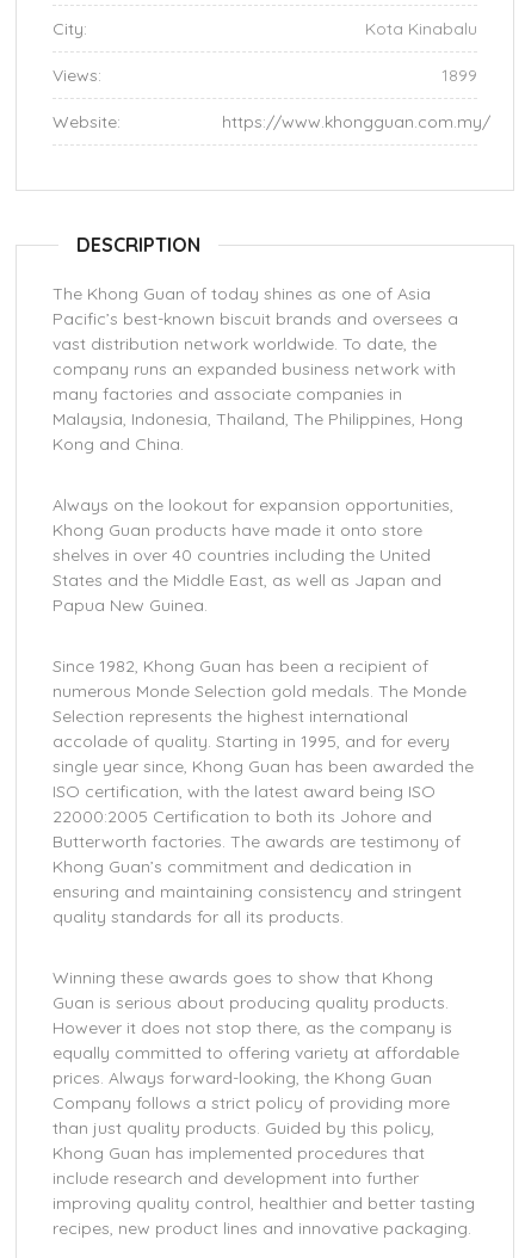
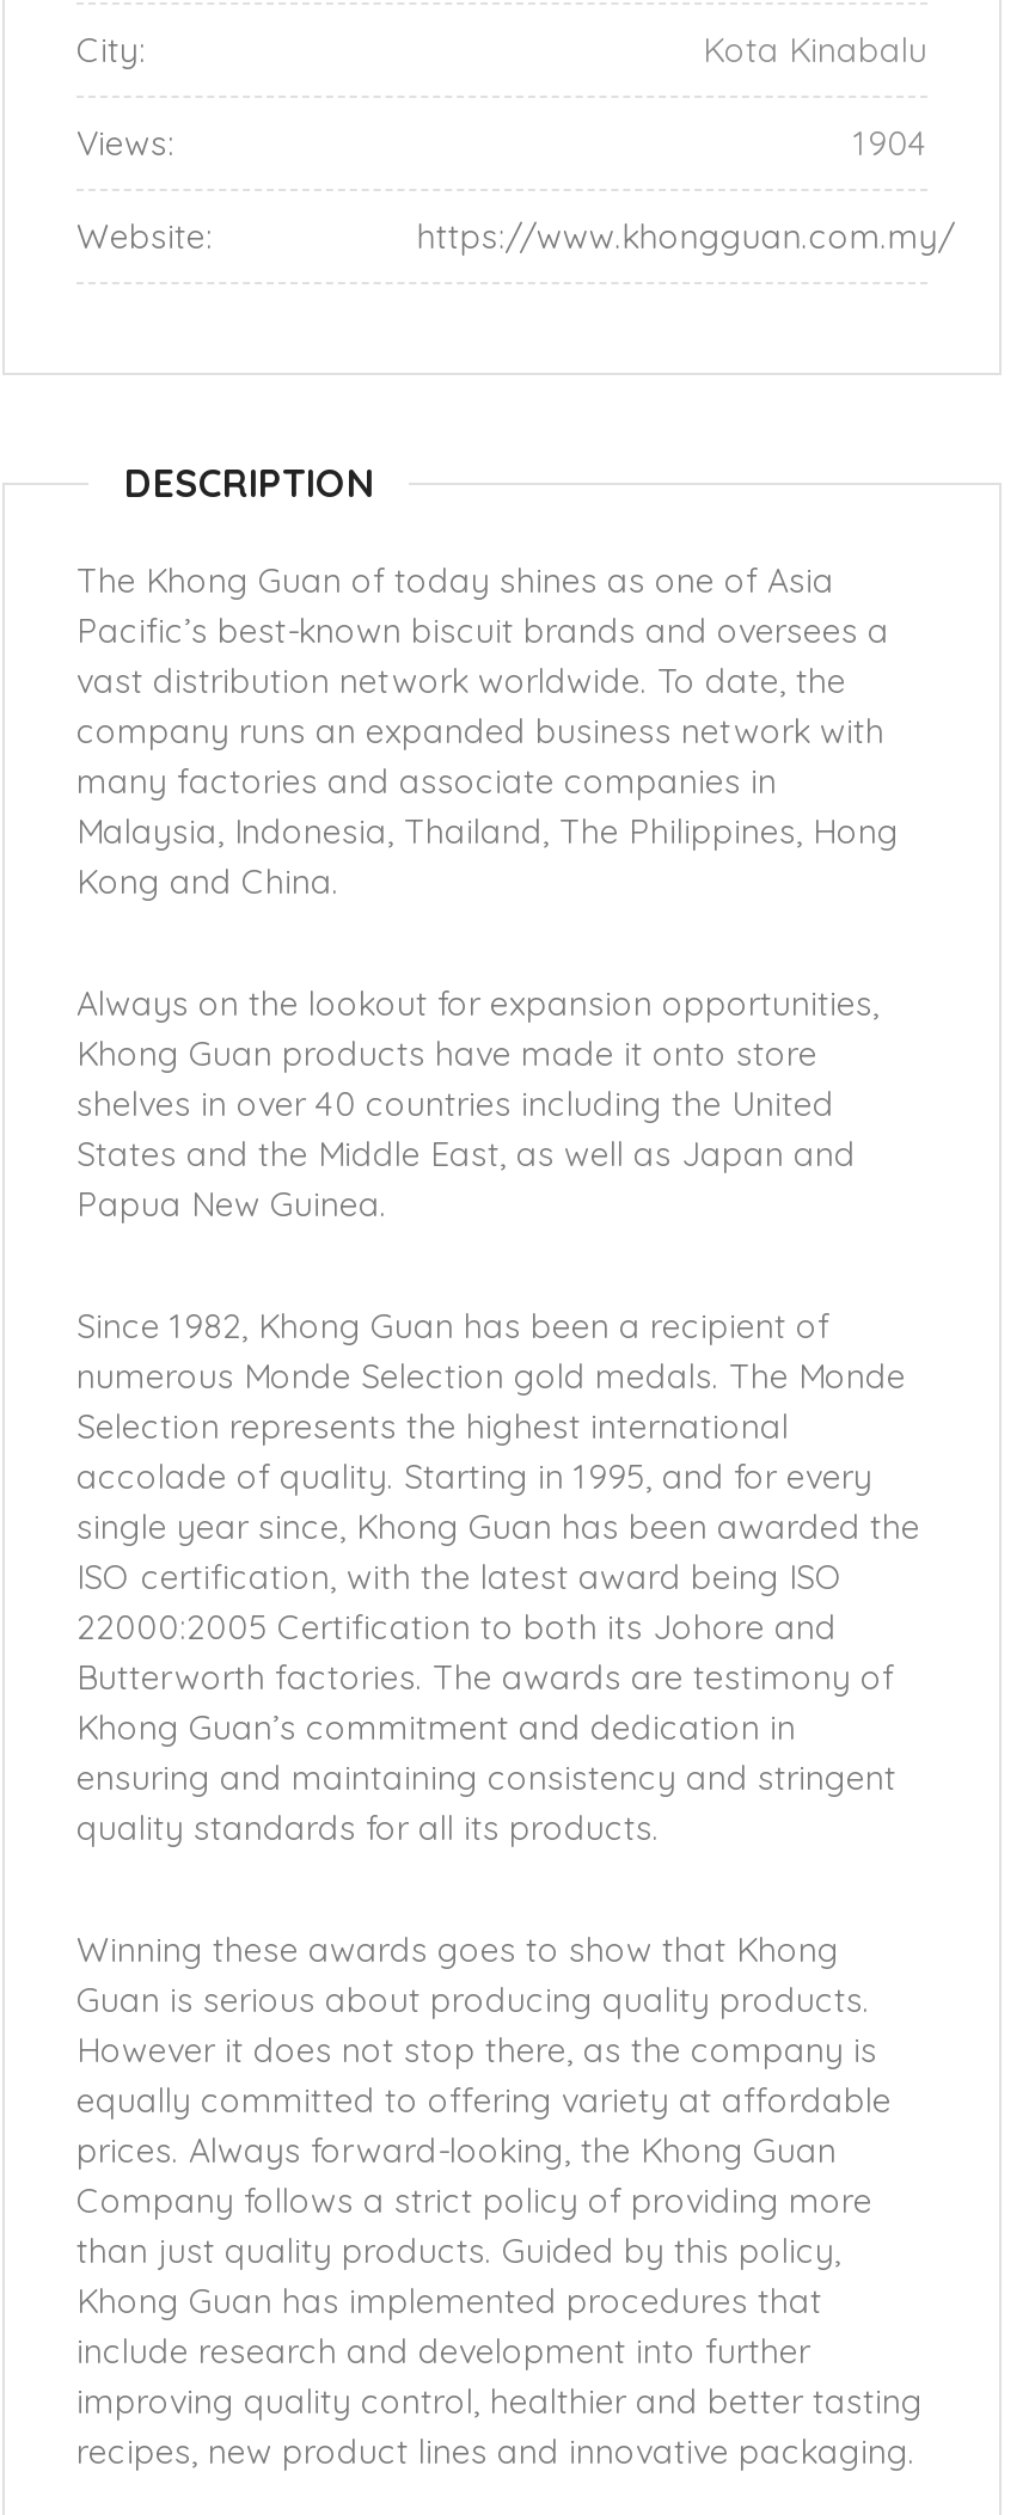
- 1899
+ 1904
